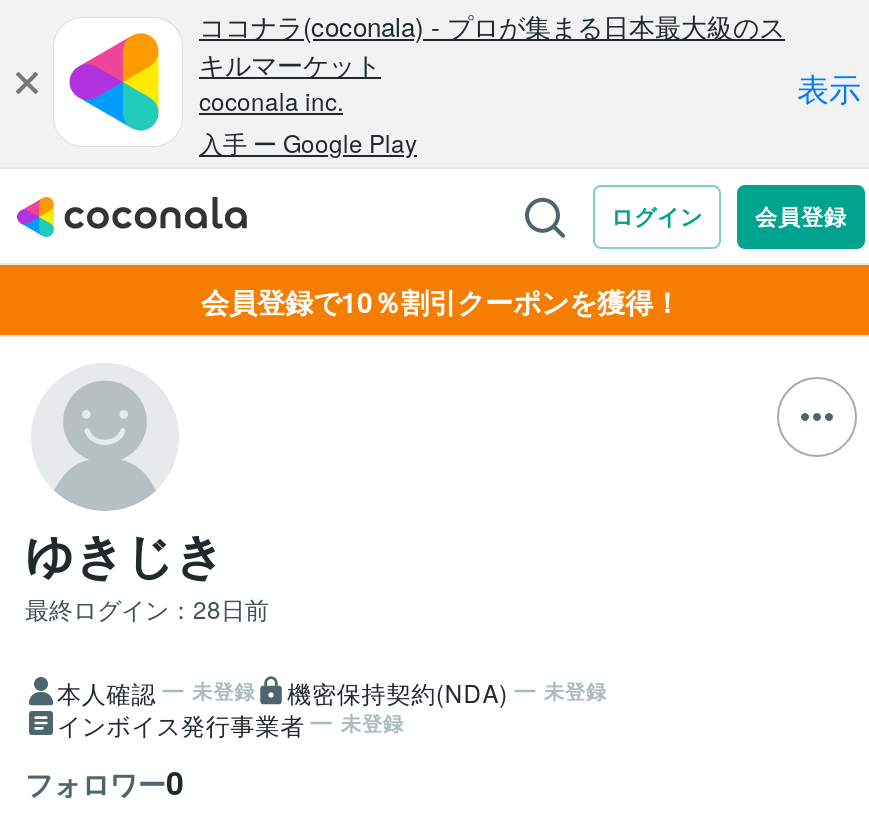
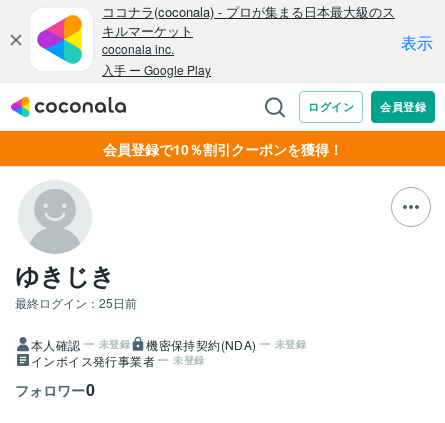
- 最終ログイン：28日前
+ 最終ログイン：25日前
